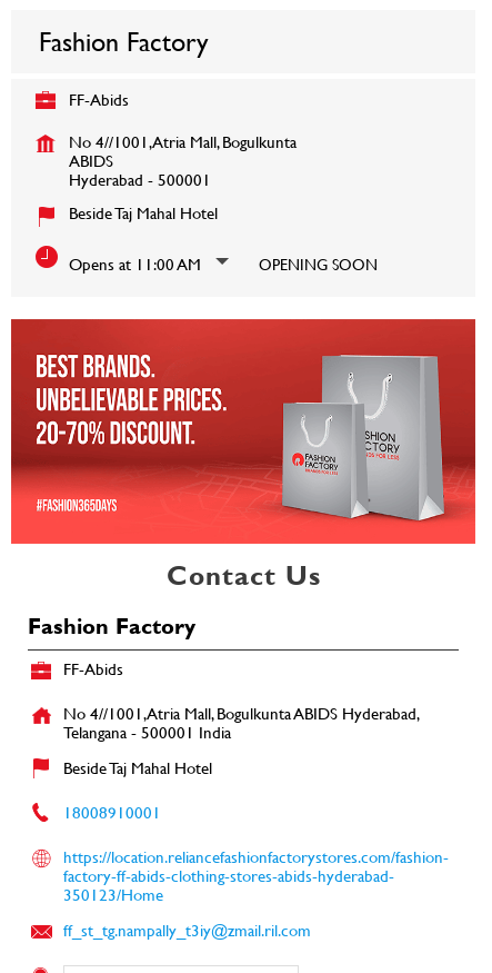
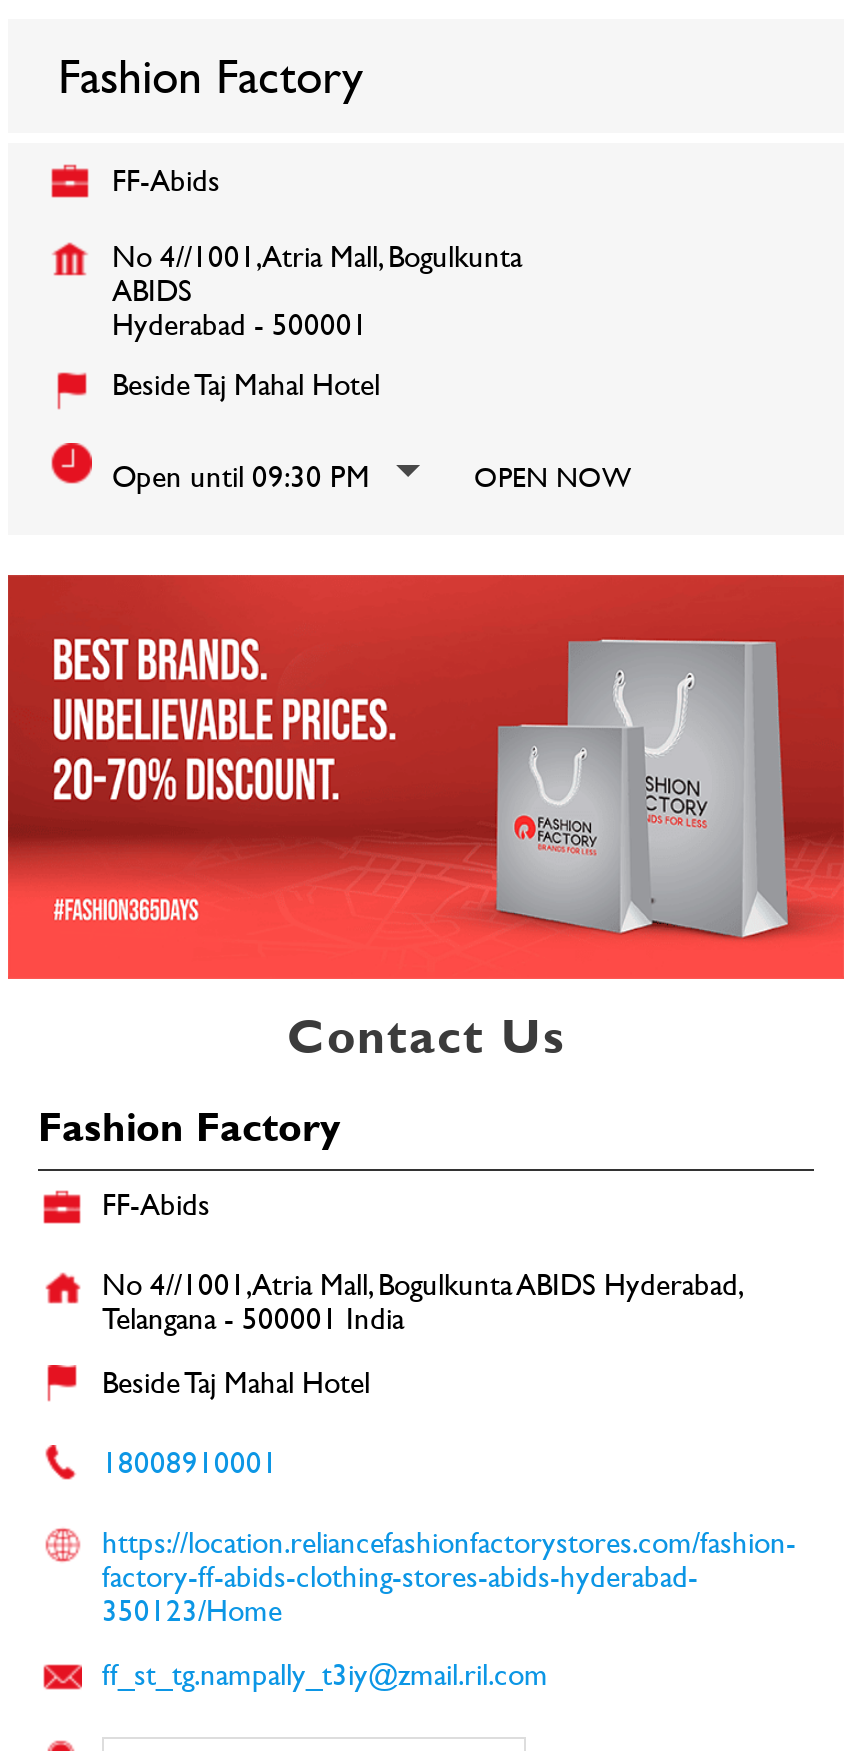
- Opens at 11:00 AM
- OPENING SOON
+ Open until 09:30 PM
+ OPEN NOW
